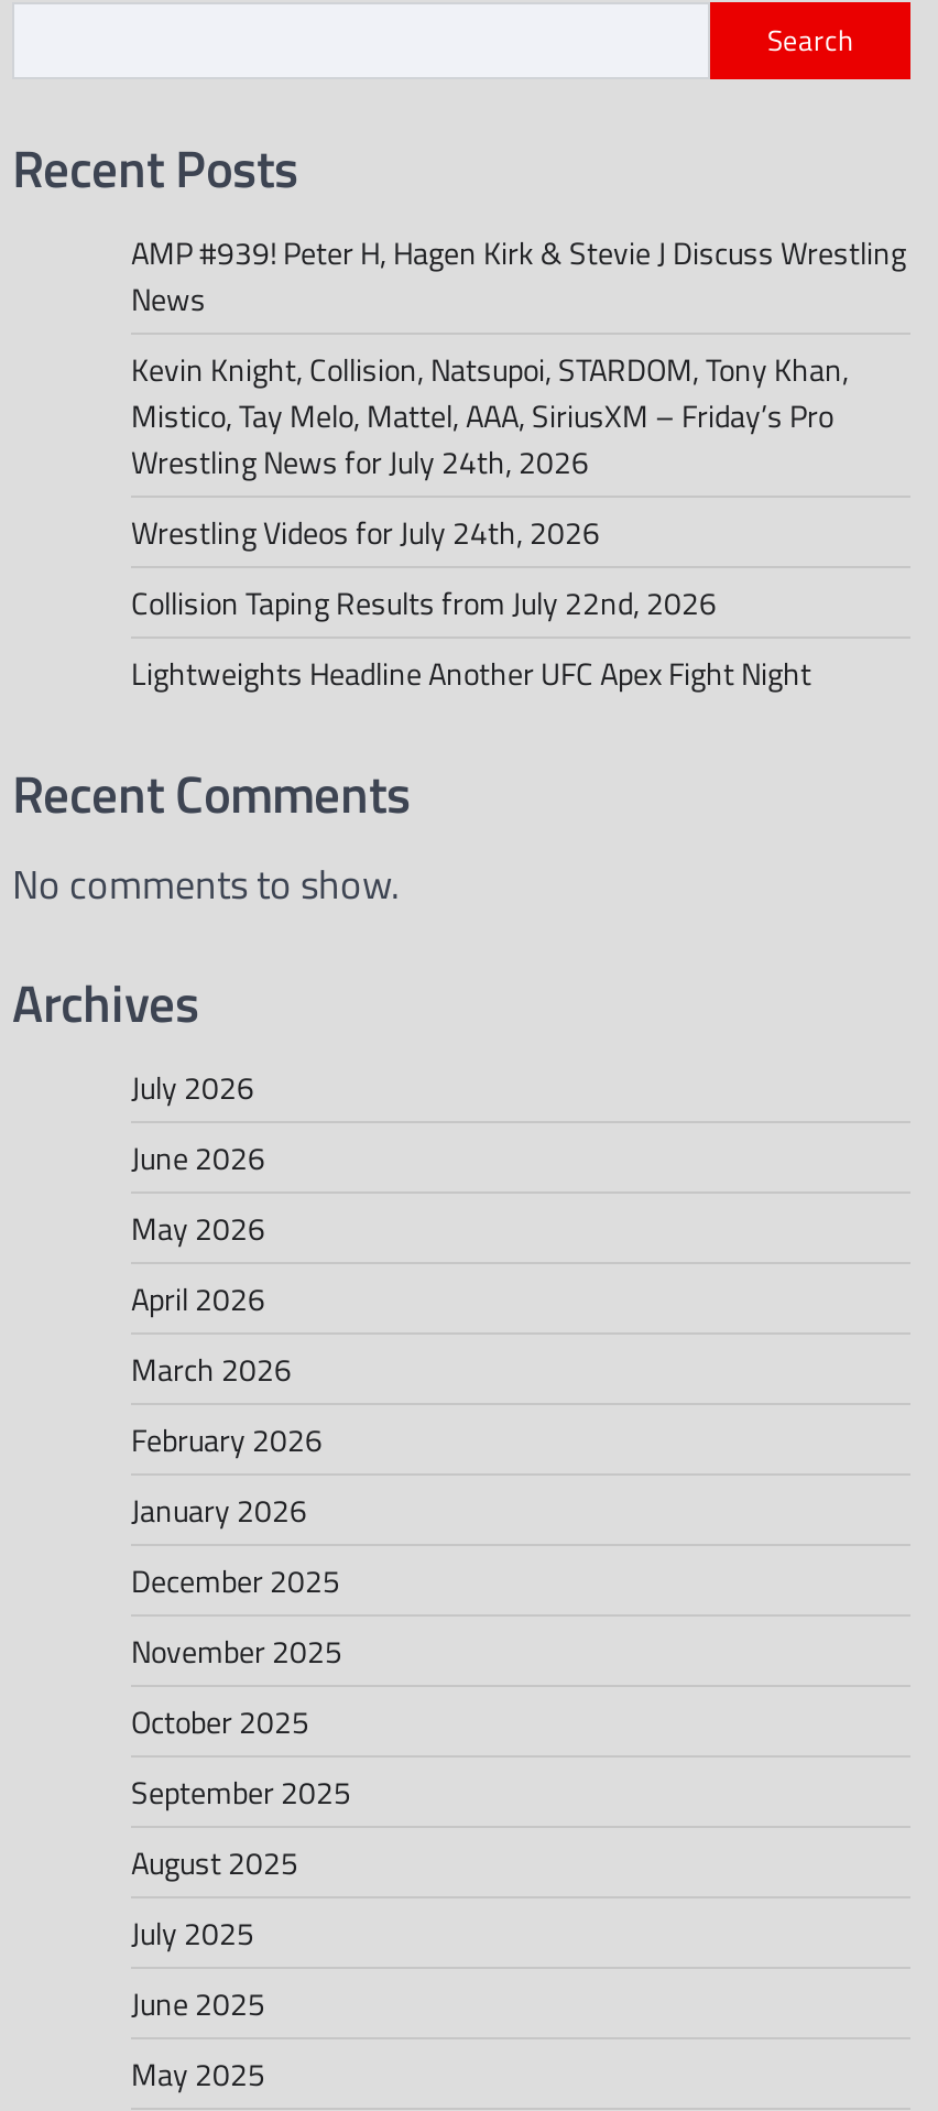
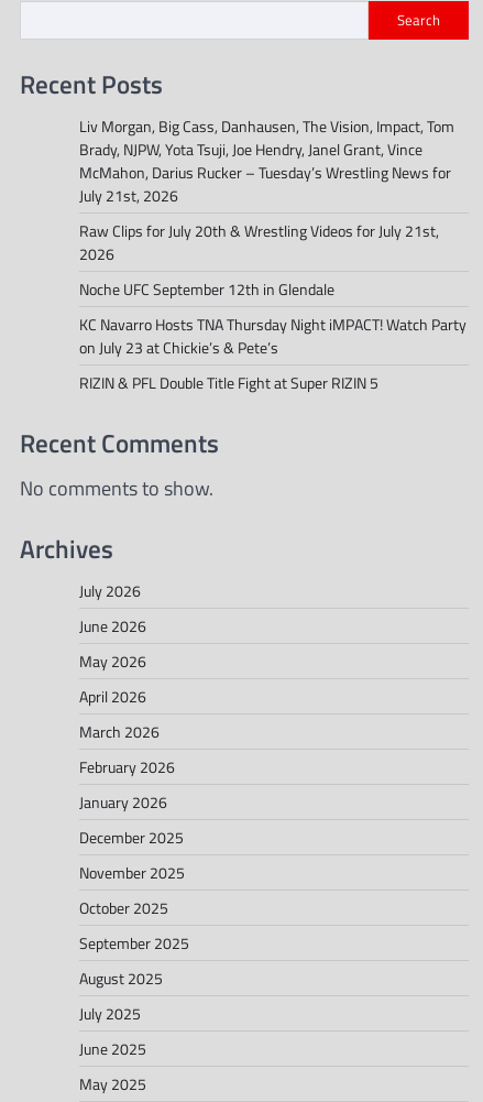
- AMP #939! Peter H, Hagen Kirk & Stevie J Discuss Wrestling
- News
+ Liv Morgan, Big Cass, Danhausen, The Vision, Impact, Tom
+ Brady, NJPW, Yota Tsuji, Joe Hendry, Janel Grant, Vince
+ McMahon, Darius Rucker – Tuesday’s Wrestling News for
+ July 21st, 2026

- Kevin Knight, Collision, Natsupoi, STARDOM, Tony Khan,
- Mistico, Tay Melo, Mattel, AAA, SiriusXM – Friday’s Pro
- Wrestling News for July 24th, 2026
+ Raw Clips for July 20th & Wrestling Videos for July 21st,
+ 2026

- Wrestling Videos for July 24th, 2026
+ Noche UFC September 12th in Glendale

- Collision Taping Results from July 22nd, 2026
+ KC Navarro Hosts TNA Thursday Night iMPACT! Watch Party
+ on July 23 at Chickie’s & Pete’s

- Lightweights Headline Another UFC Apex Fight Night
+ RIZIN & PFL Double Title Fight at Super RIZIN 5
